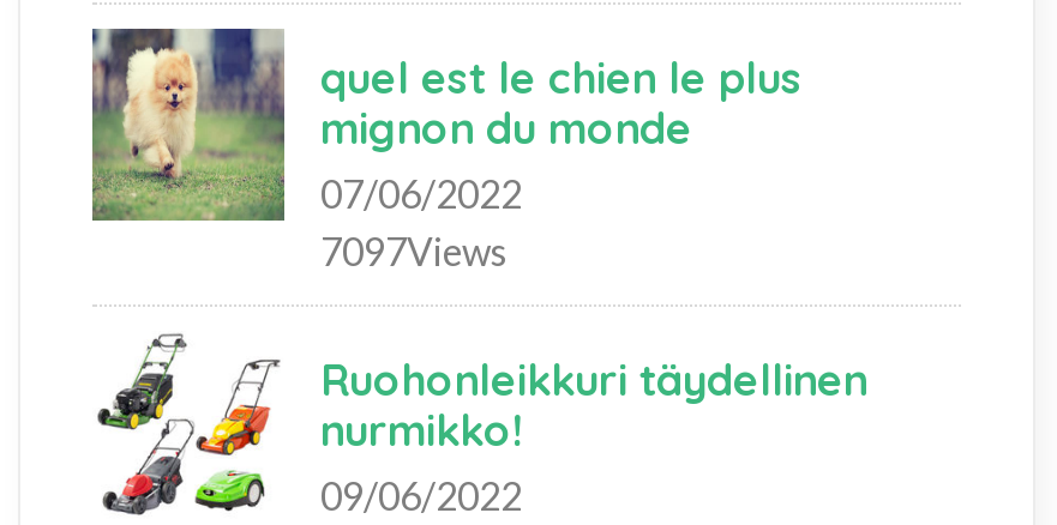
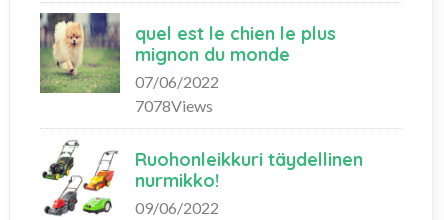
- 7097Views
+ 7078Views
